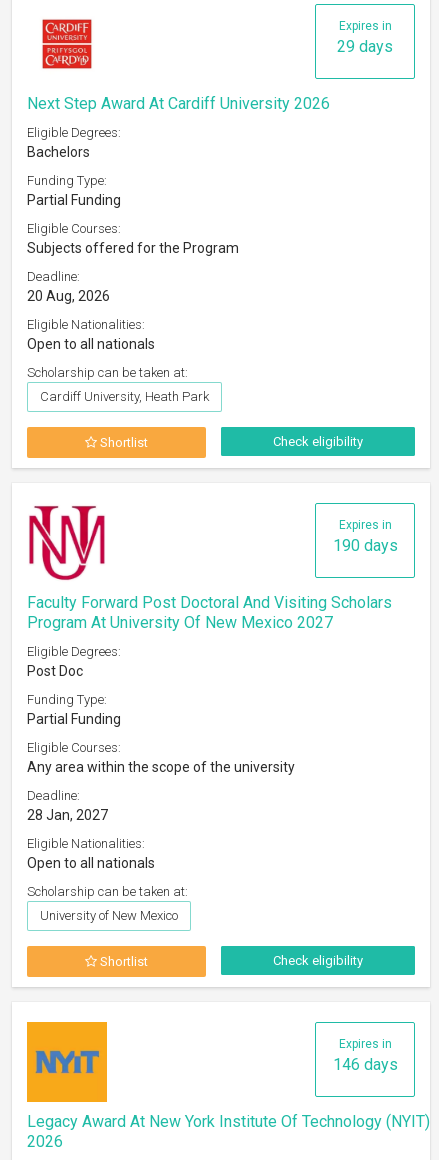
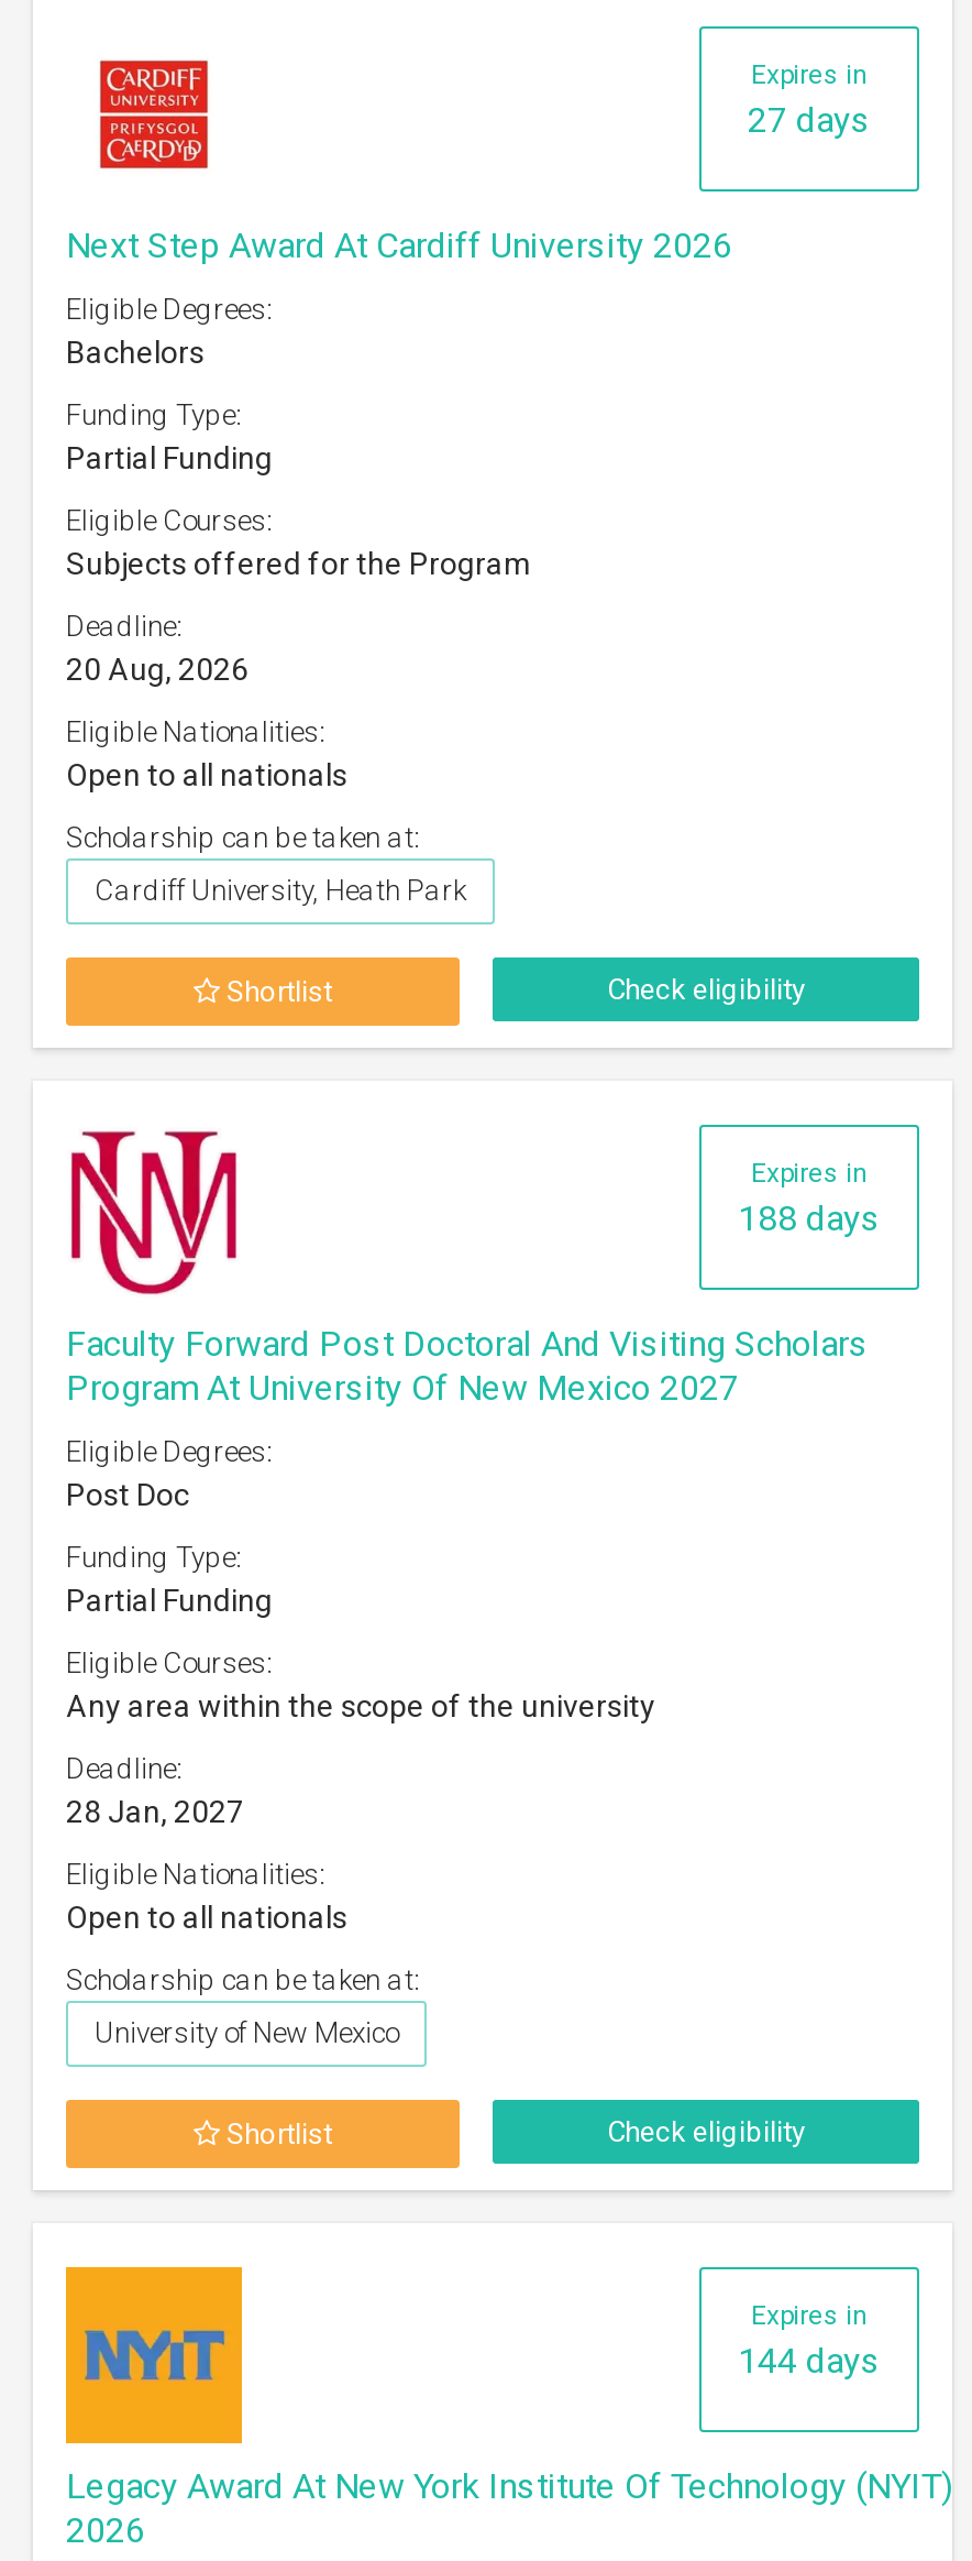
- 29 days
+ 27 days

- 190 days
+ 188 days

- 146 days
+ 144 days
